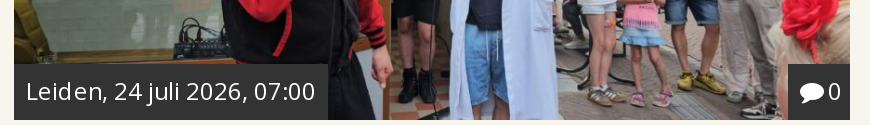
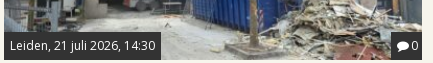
- Leiden, 24 juli 2026, 07:00
+ Leiden, 21 juli 2026, 14:30
